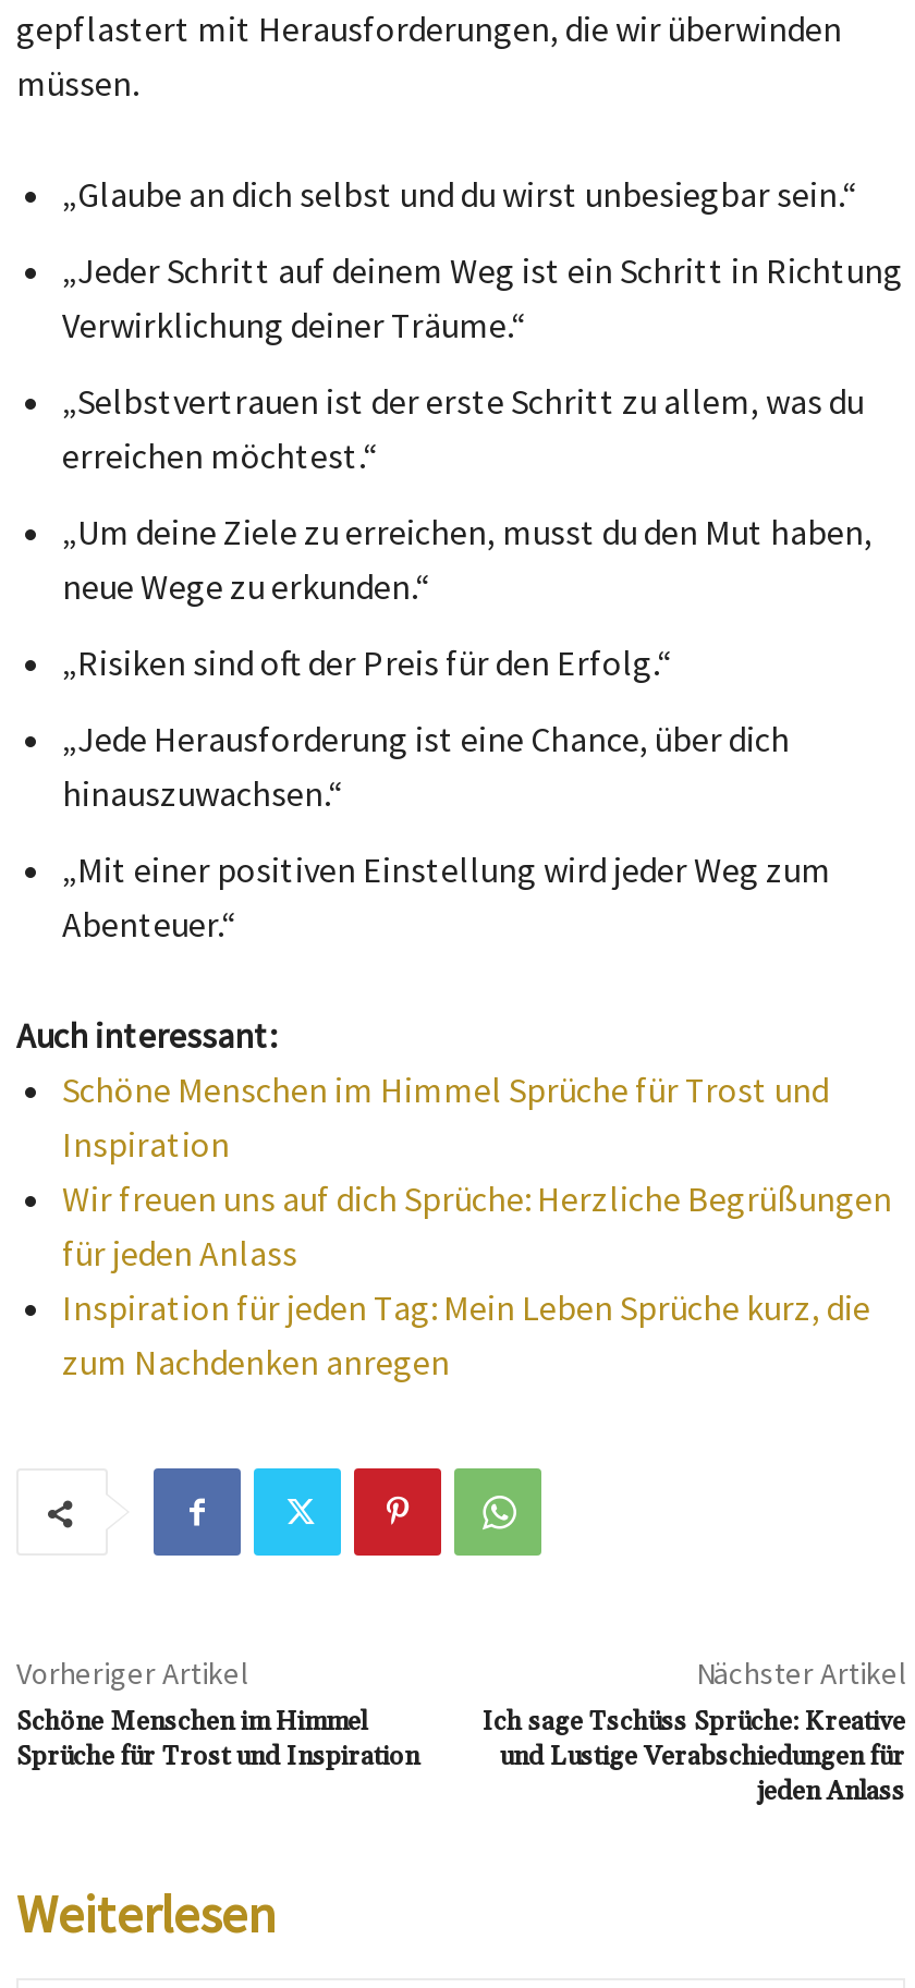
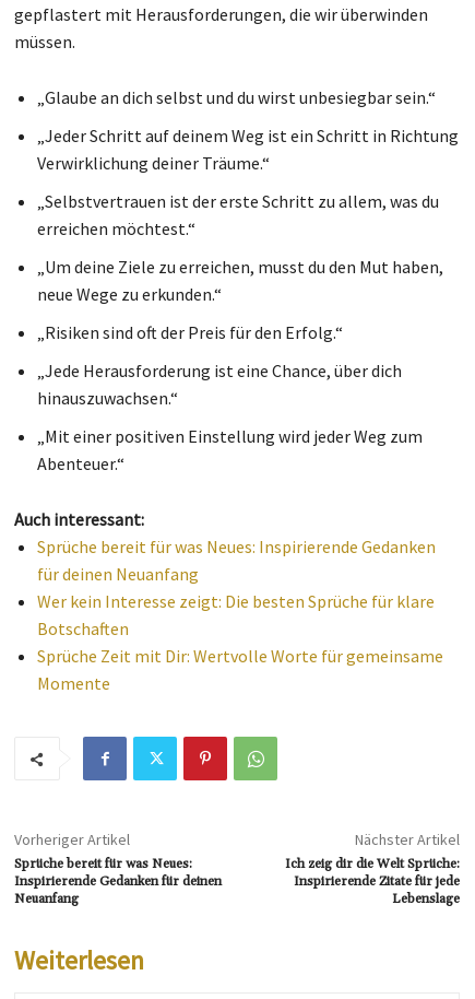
- Schöne Menschen im Himmel Sprüche für Trost und
- Inspiration
- Wir freuen uns auf dich Sprüche: Herzliche Begrüßungen
- für jeden Anlass
- Inspiration für jeden Tag: Mein Leben Sprüche kurz, die
- zum Nachdenken anregen
+ Sprüche bereit für was Neues: Inspirierende Gedanken
+ für deinen Neuanfang
+ Wer kein Interesse zeigt: Die besten Sprüche für klare
+ Botschaften
+ Sprüche Zeit mit Dir: Wertvolle Worte für gemeinsame
+ Momente

- Schöne Menschen im Himmel
- Sprüche für Trost und Inspiration
+ Sprüche bereit für was Neues:
+ Inspirierende Gedanken für deinen
+ Neuanfang

- Ich sage Tschüss Sprüche: Kreative
- und Lustige Verabschiedungen für
- jeden Anlass
+ Ich zeig dir die Welt Sprüche:
+ Inspirierende Zitate für jede
+ Lebenslage
